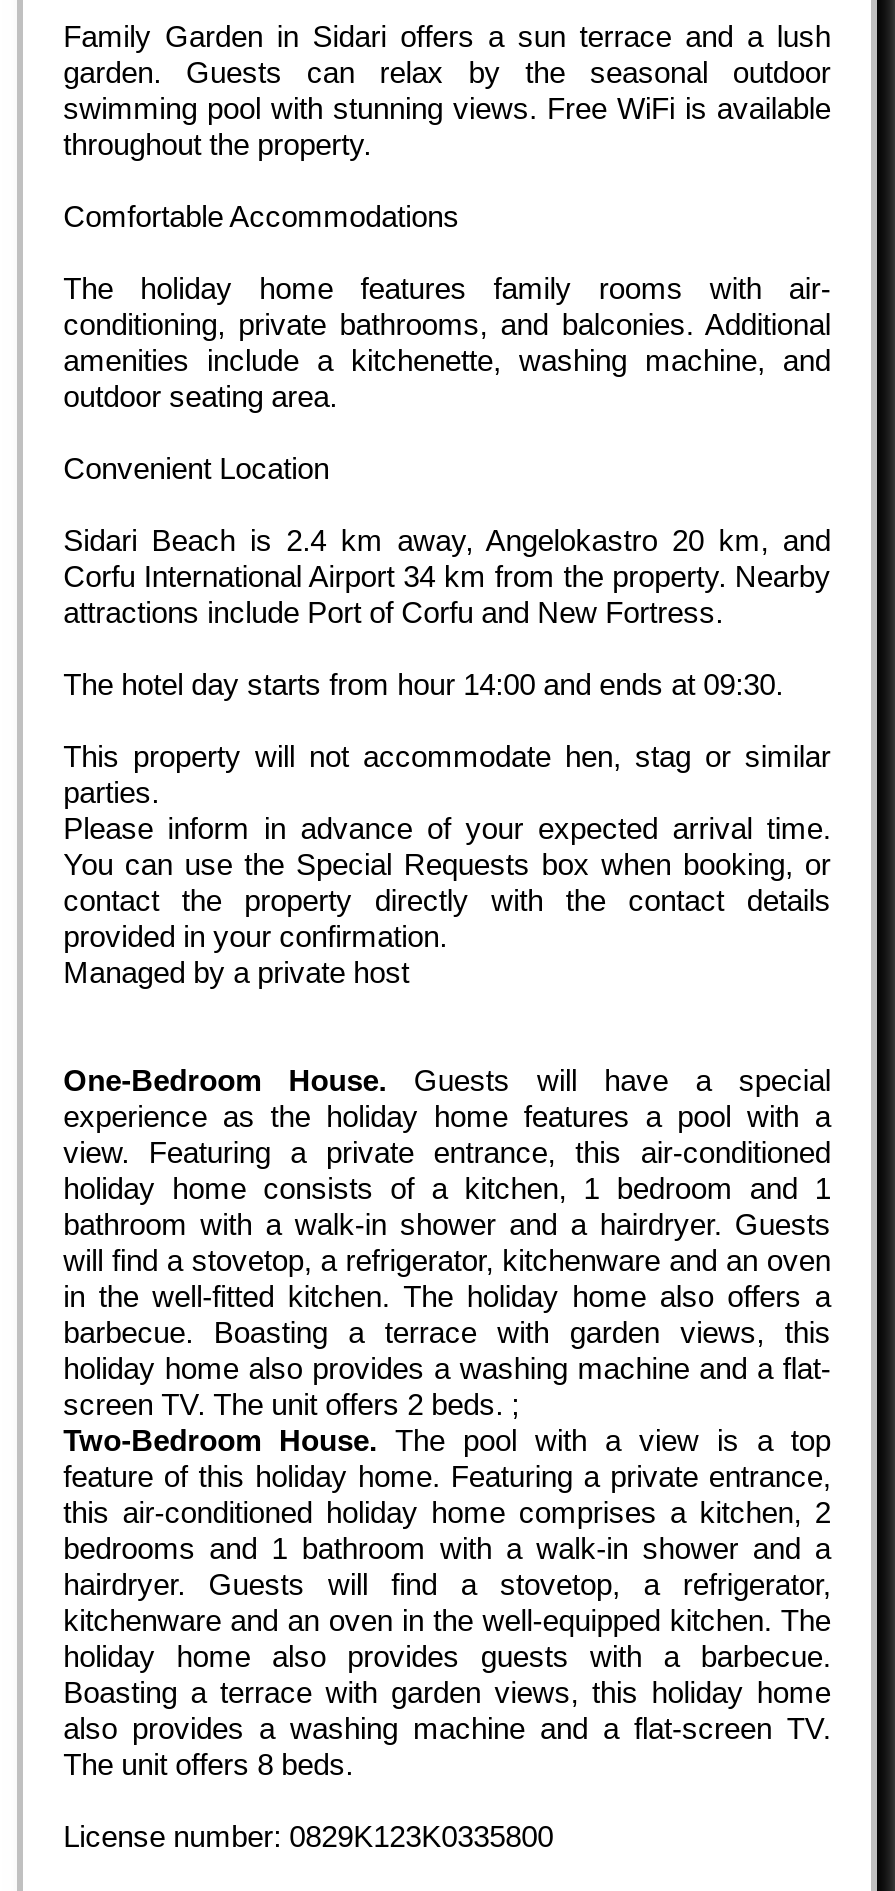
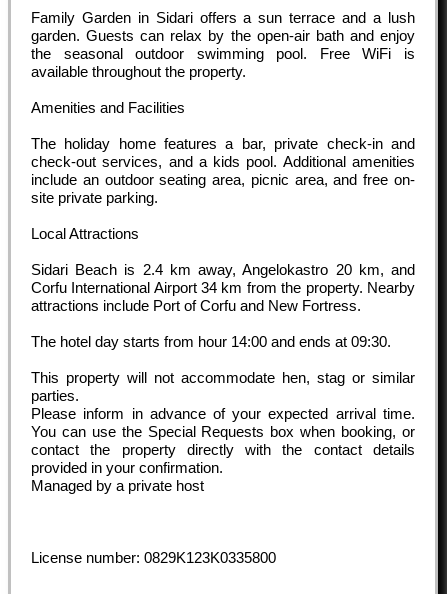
- garden. Guests can relax by the seasonal outdoor
- swimming pool with stunning views. Free WiFi is available
- throughout the property.
+ garden. Guests can relax by the open-air bath and enjoy
+ the seasonal outdoor swimming pool. Free WiFi is
+ available throughout the property.

- Comfortable Accommodations
+ Amenities and Facilities

- The holiday home features family rooms with air-
- conditioning, private bathrooms, and balconies. Additional
- amenities include a kitchenette, washing machine, and
- outdoor seating area.
+ The holiday home features a bar, private check-in and
+ check-out services, and a kids pool. Additional amenities
+ include an outdoor seating area, picnic area, and free on-
+ site private parking.

- Convenient Location
+ Local Attractions

- One-Bedroom House. Guests will have a special
- experience as the holiday home features a pool with a
- view. Featuring a private entrance, this air-conditioned
- holiday home consists of a kitchen, 1 bedroom and 1
- bathroom with a walk-in shower and a hairdryer. Guests
- will find a stovetop, a refrigerator, kitchenware and an oven
- in the well-fitted kitchen. The holiday home also offers a
- barbecue. Boasting a terrace with garden views, this
- holiday home also provides a washing machine and a flat-
- screen TV. The unit offers 2 beds. ;
- Two-Bedroom House. The pool with a view is a top
- feature of this holiday home. Featuring a private entrance,
- this air-conditioned holiday home comprises a kitchen, 2
- bedrooms and 1 bathroom with a walk-in shower and a
- hairdryer. Guests will find a stovetop, a refrigerator,
- kitchenware and an oven in the well-equipped kitchen. The
- holiday home also provides guests with a barbecue.
- Boasting a terrace with garden views, this holiday home
- also provides a washing machine and a flat-screen TV.
- The unit offers 8 beds.
